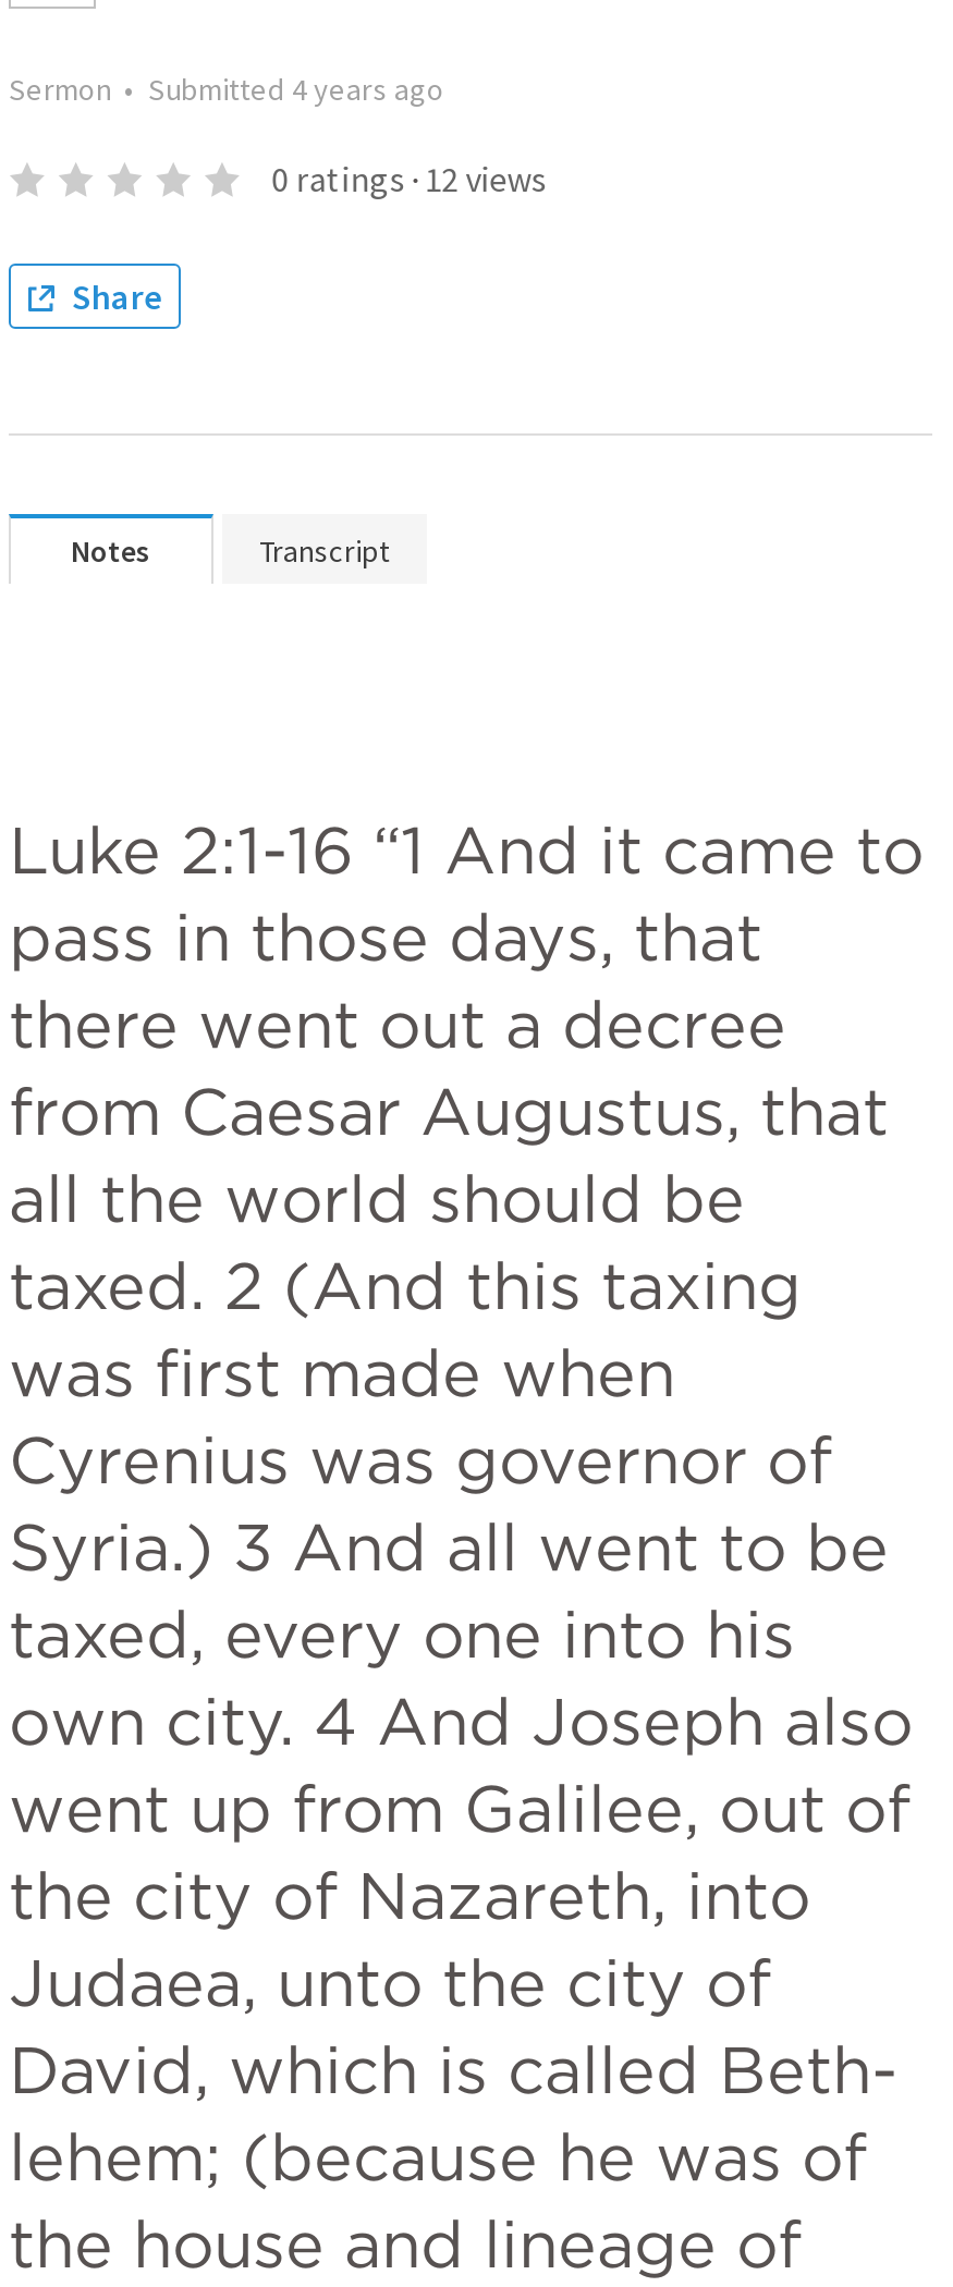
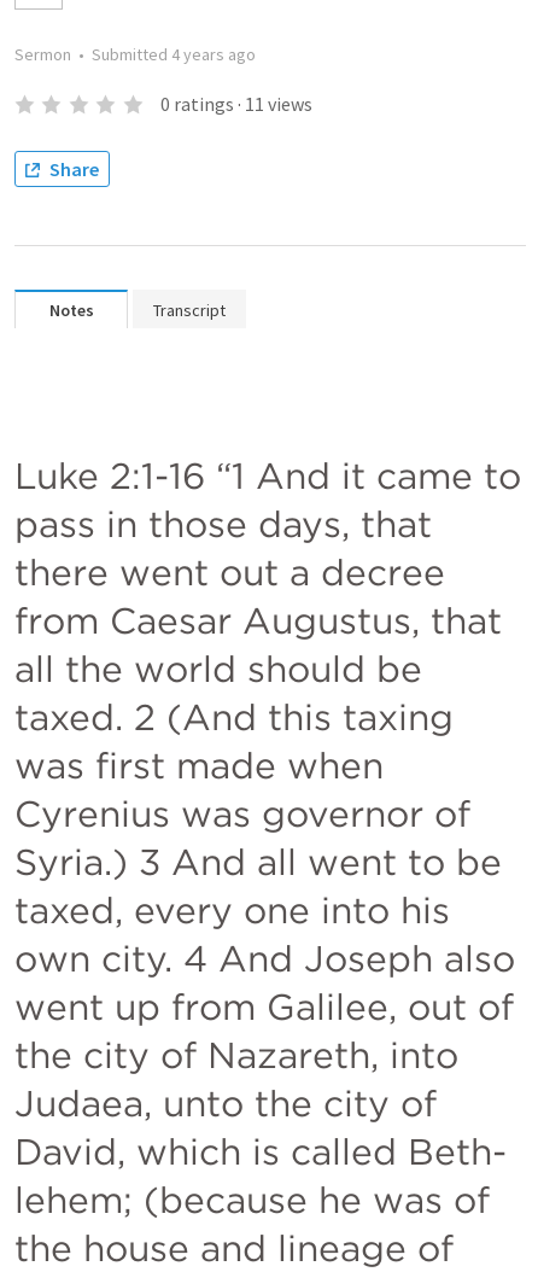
- 0 ratings · 12 views
+ 0 ratings · 11 views
